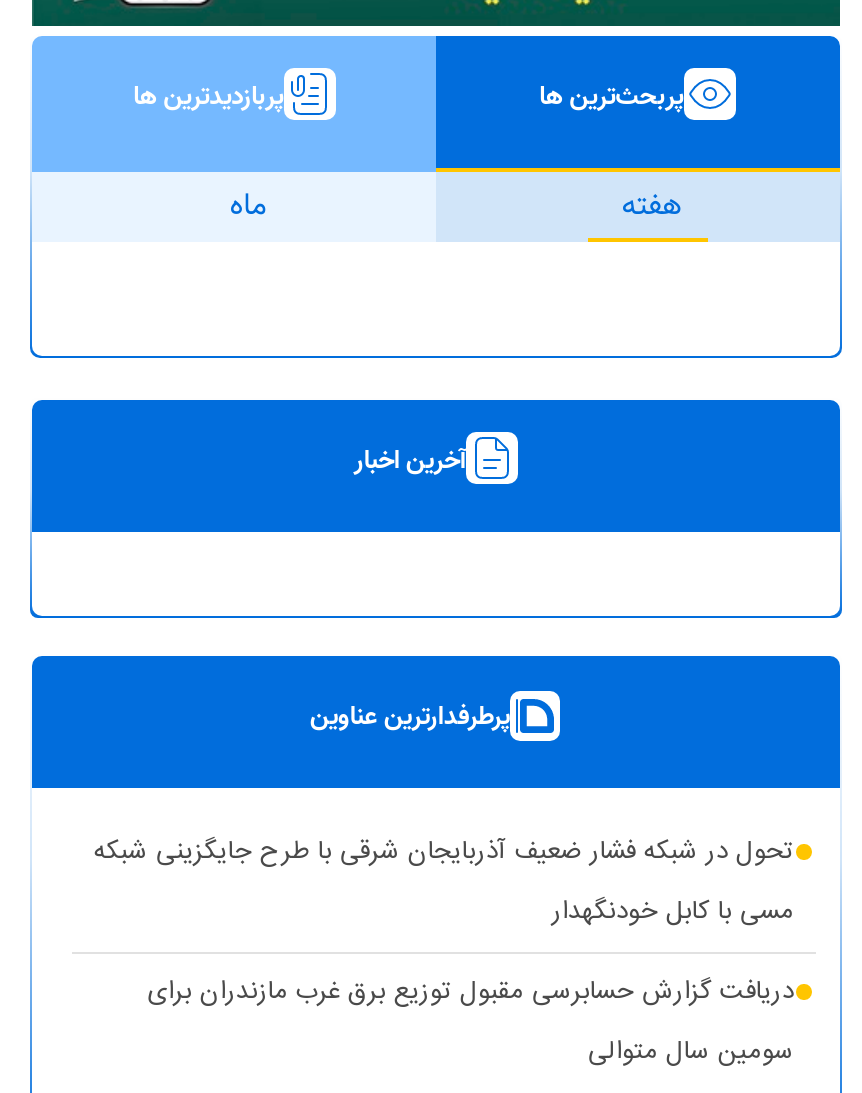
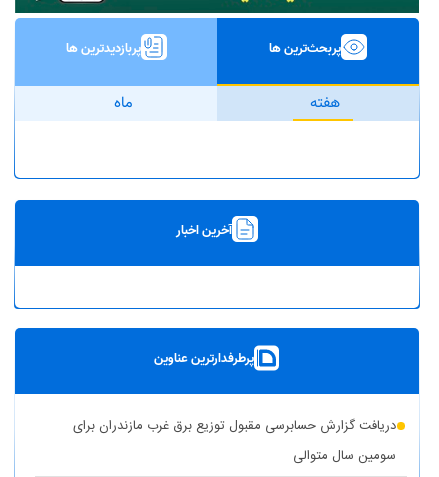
- تحول در شبکه فشار ضعیف آذربایجان شرقی با طرح جایگزینی شبکه
- مسی با کابل خودنگهدار
